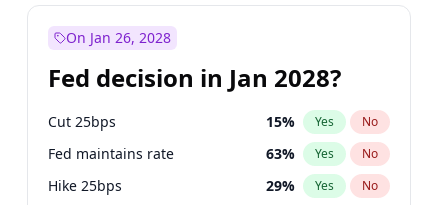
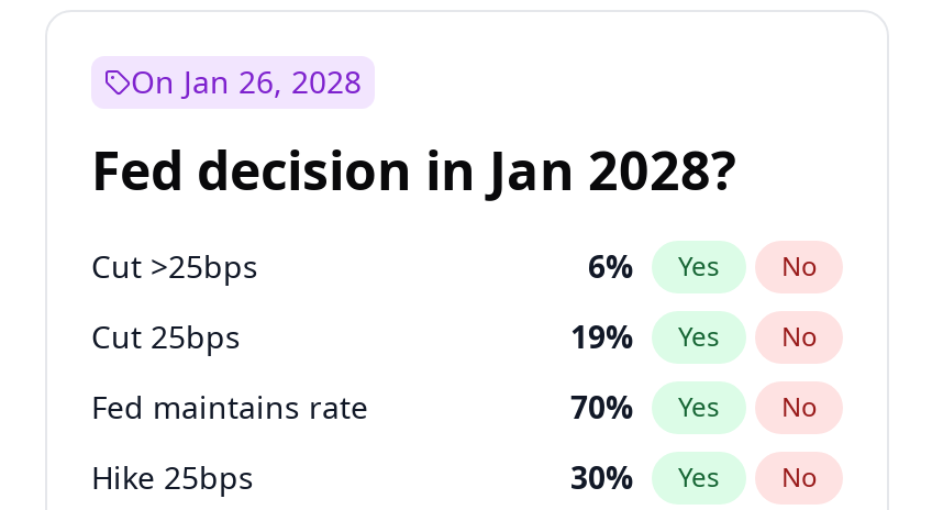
+ Cut >25bps
+ 6%
+ Yes
+ No

- 15% Yes No
+ 19% Yes No

- 63% Yes No
+ 70% Yes No

- 29% Yes No
+ 30% Yes No
